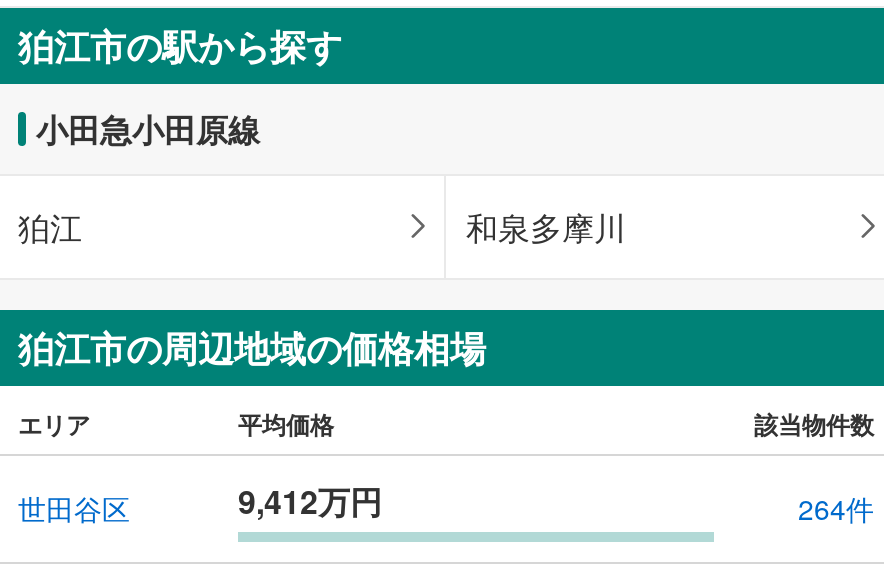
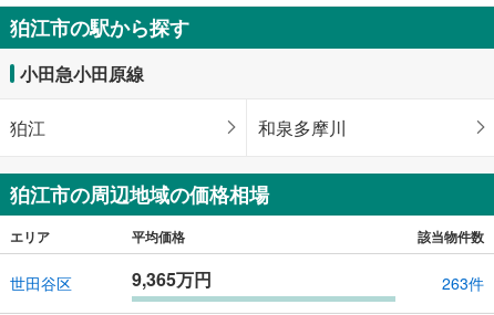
- 9,412万円
+ 9,365万円

- 264件
+ 263件
